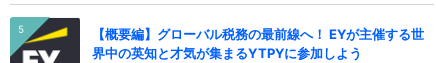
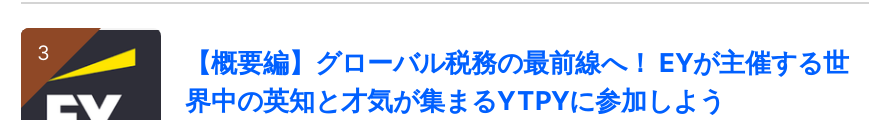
- [image]
+ [image]
